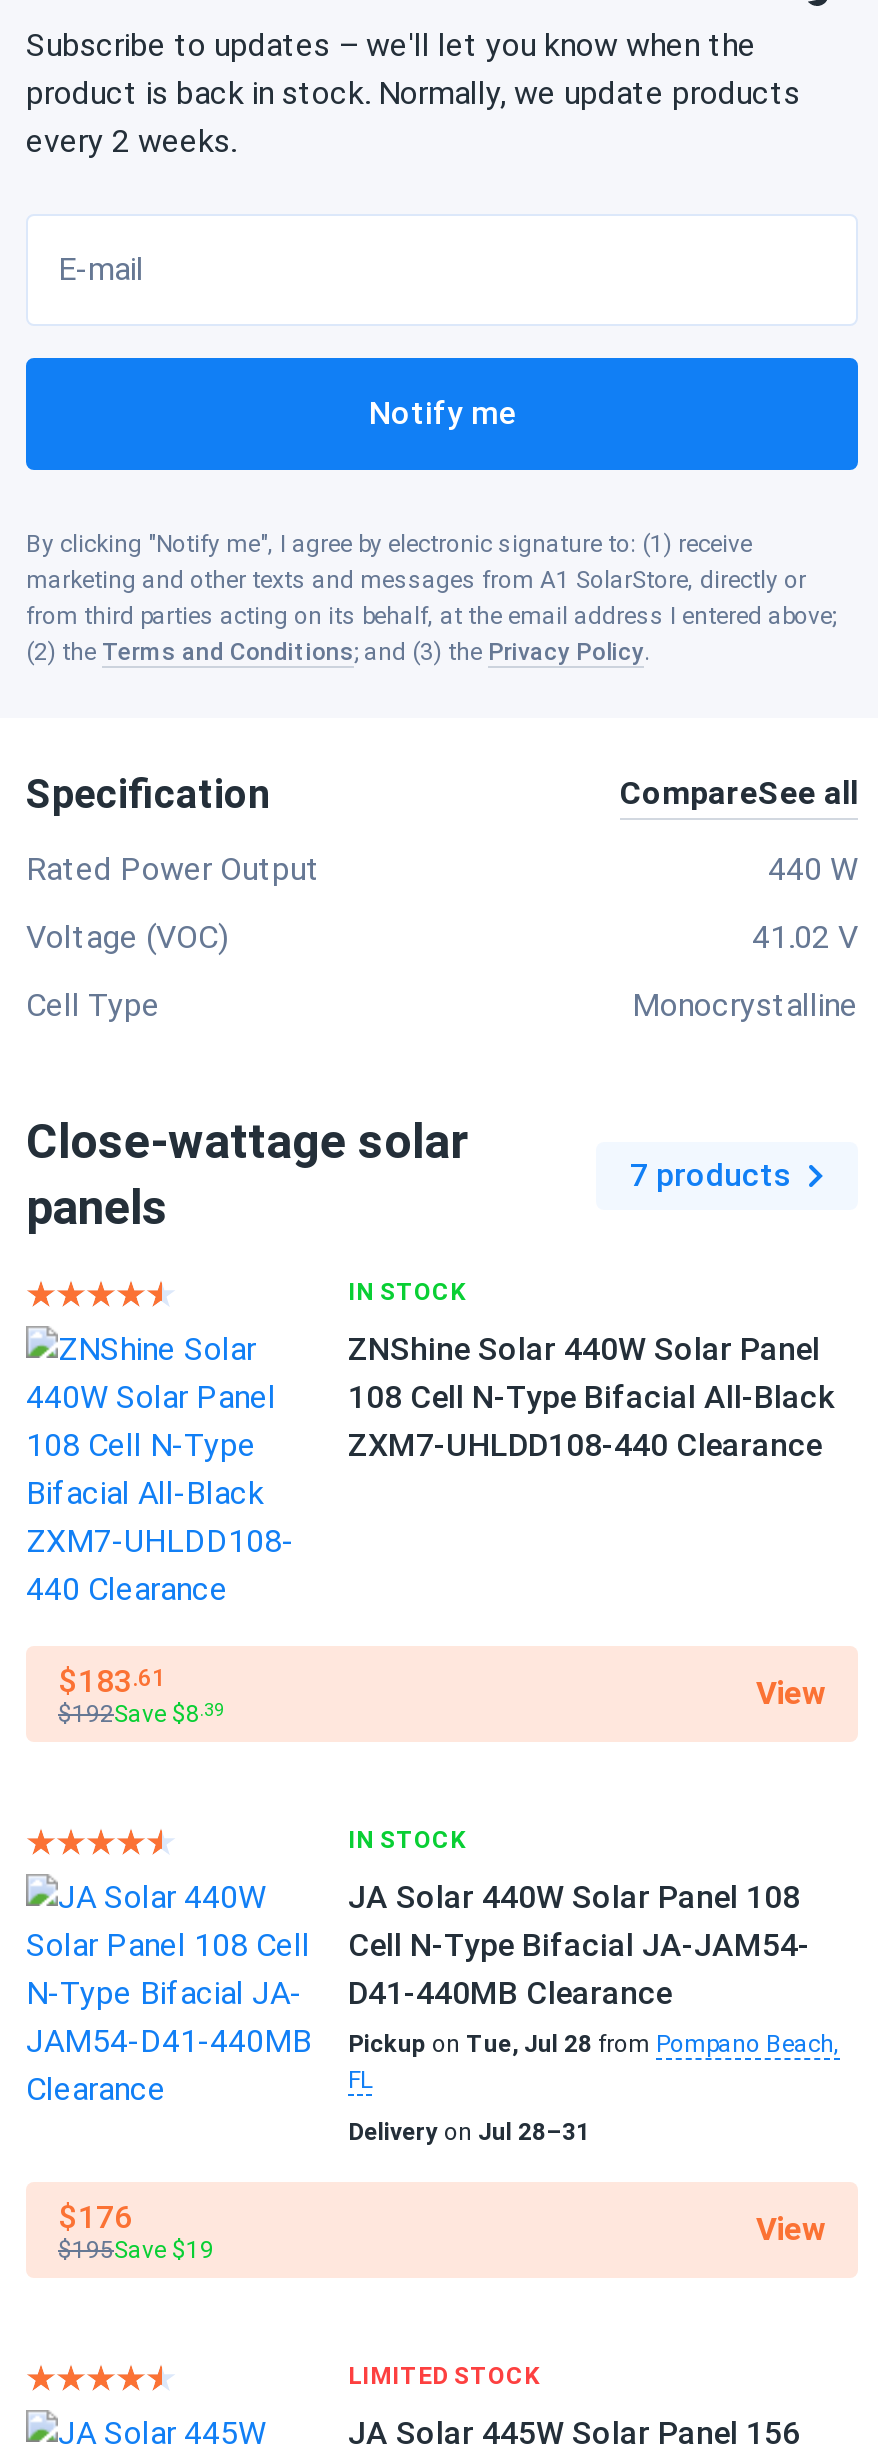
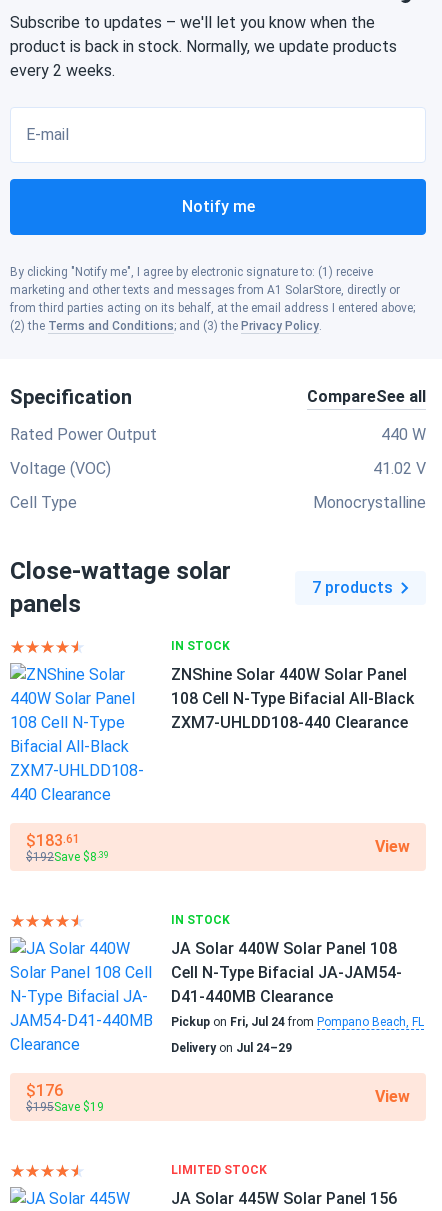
- Pickup on Tue, Jul 28 from Pompano Beach,
- FL
+ Pickup on Fri, Jul 24 from Pompano Beach, FL

- Delivery on Jul 28–31
+ Delivery on Jul 24–29
